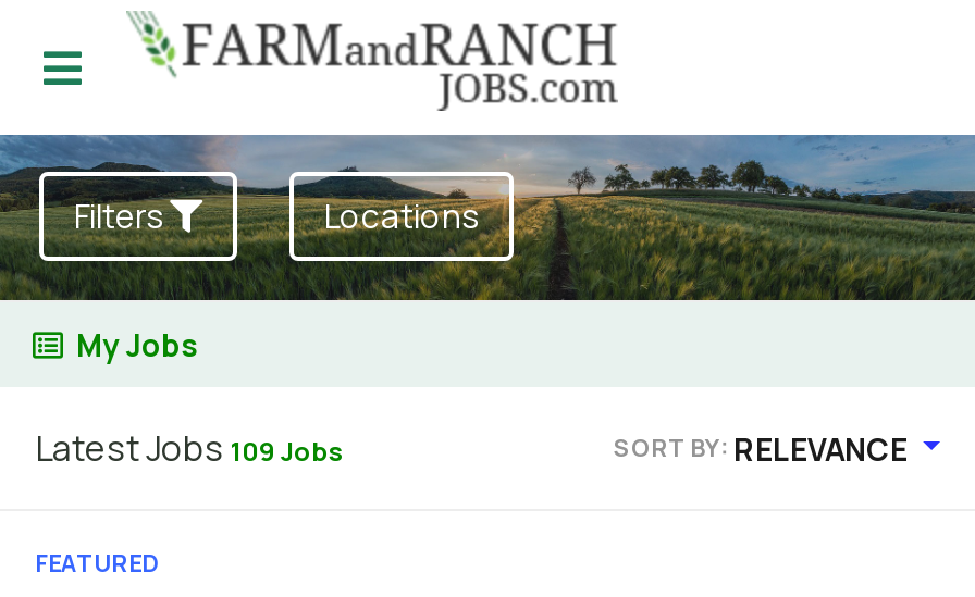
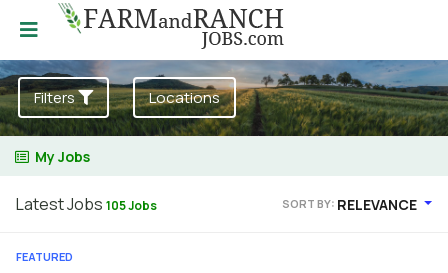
- Latest Jobs 109 Jobs
+ Latest Jobs 105 Jobs
